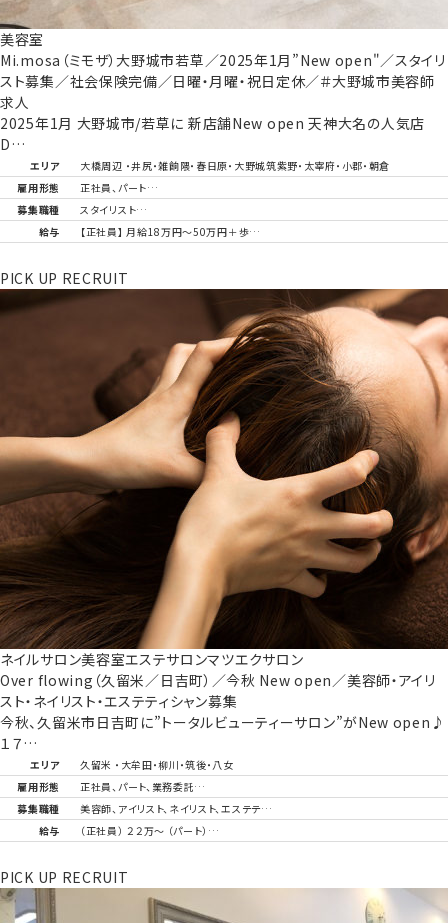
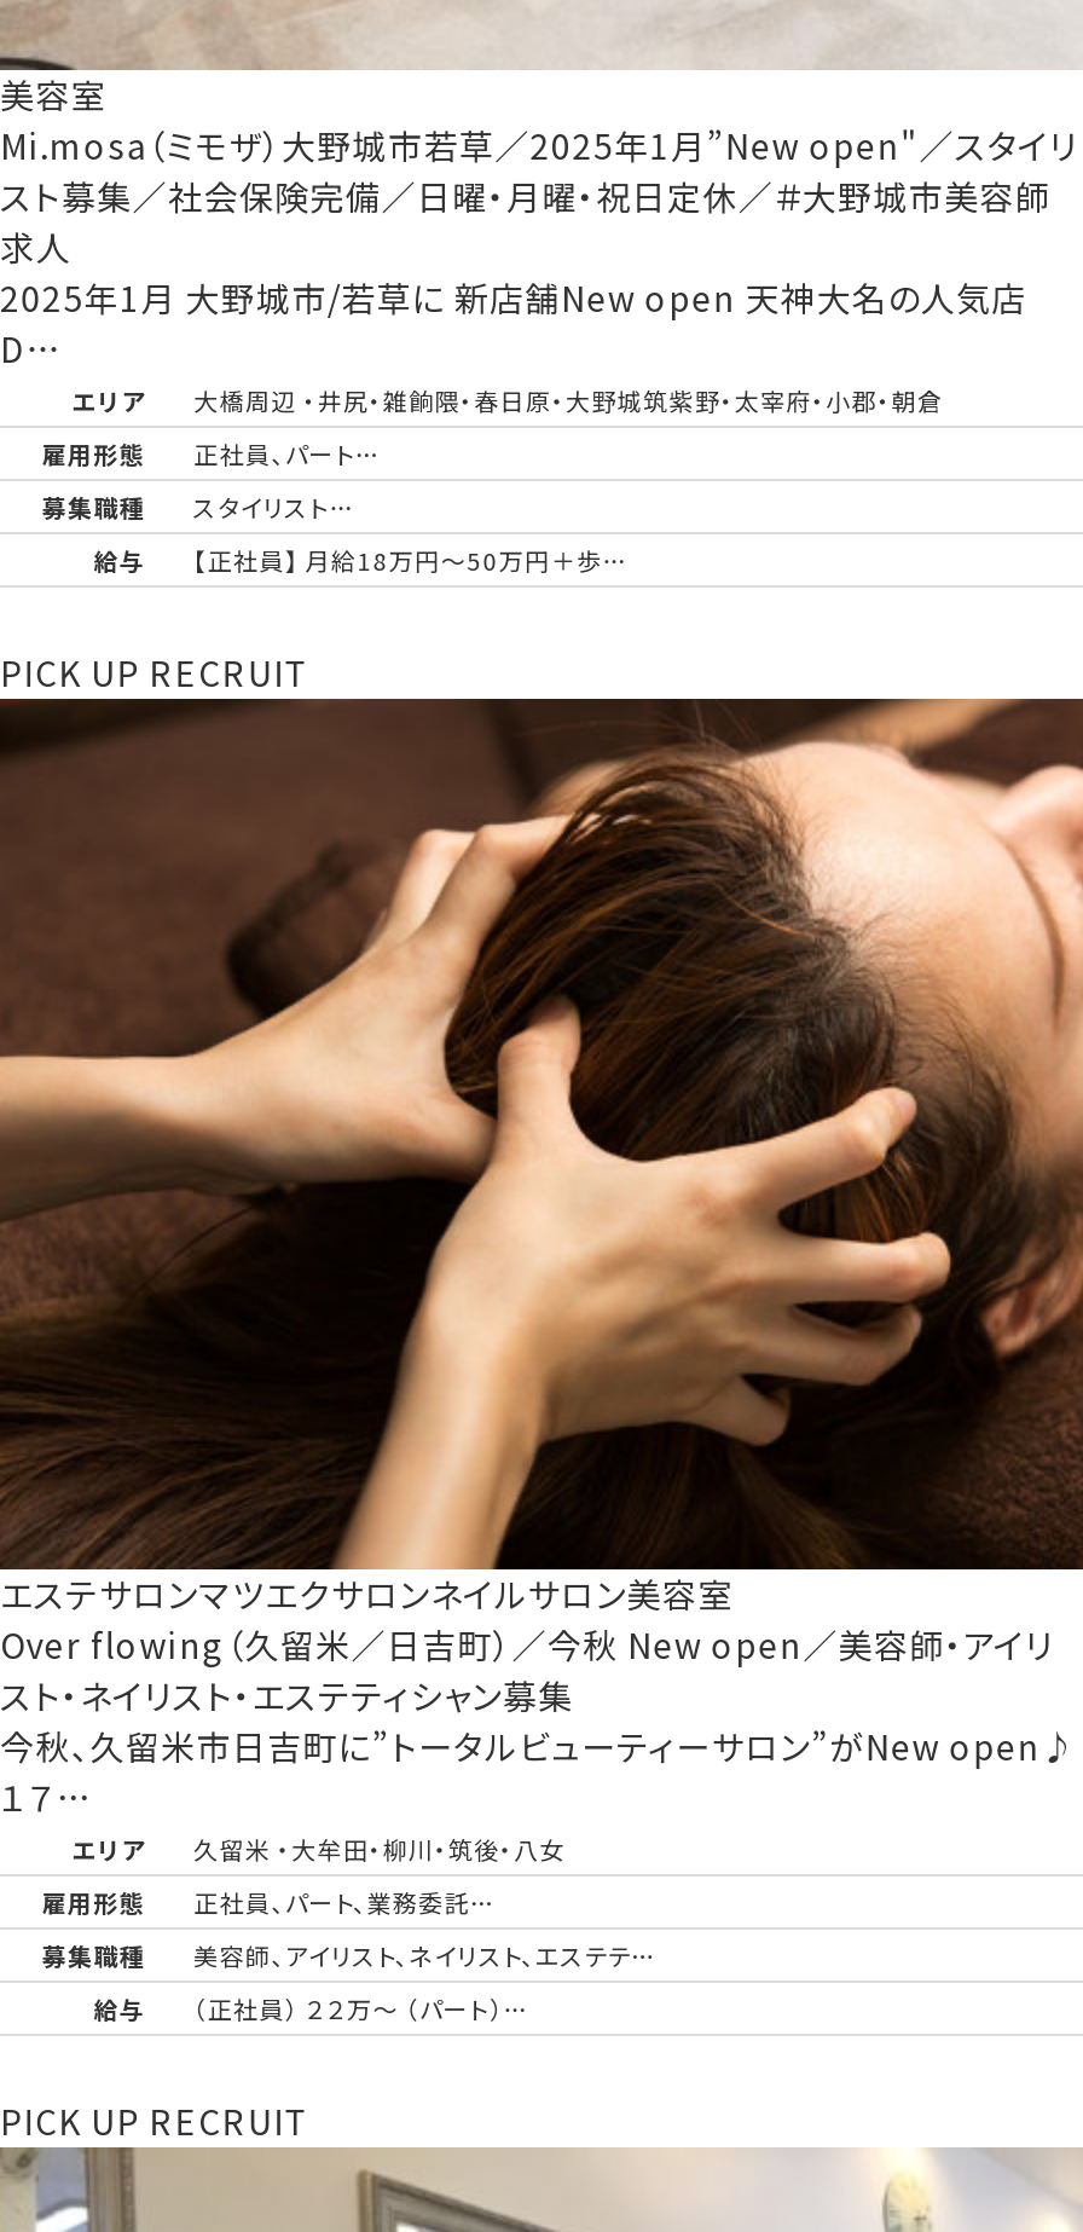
- ネイルサロン美容室エステサロンマツエクサロン
+ エステサロンマツエクサロンネイルサロン美容室
